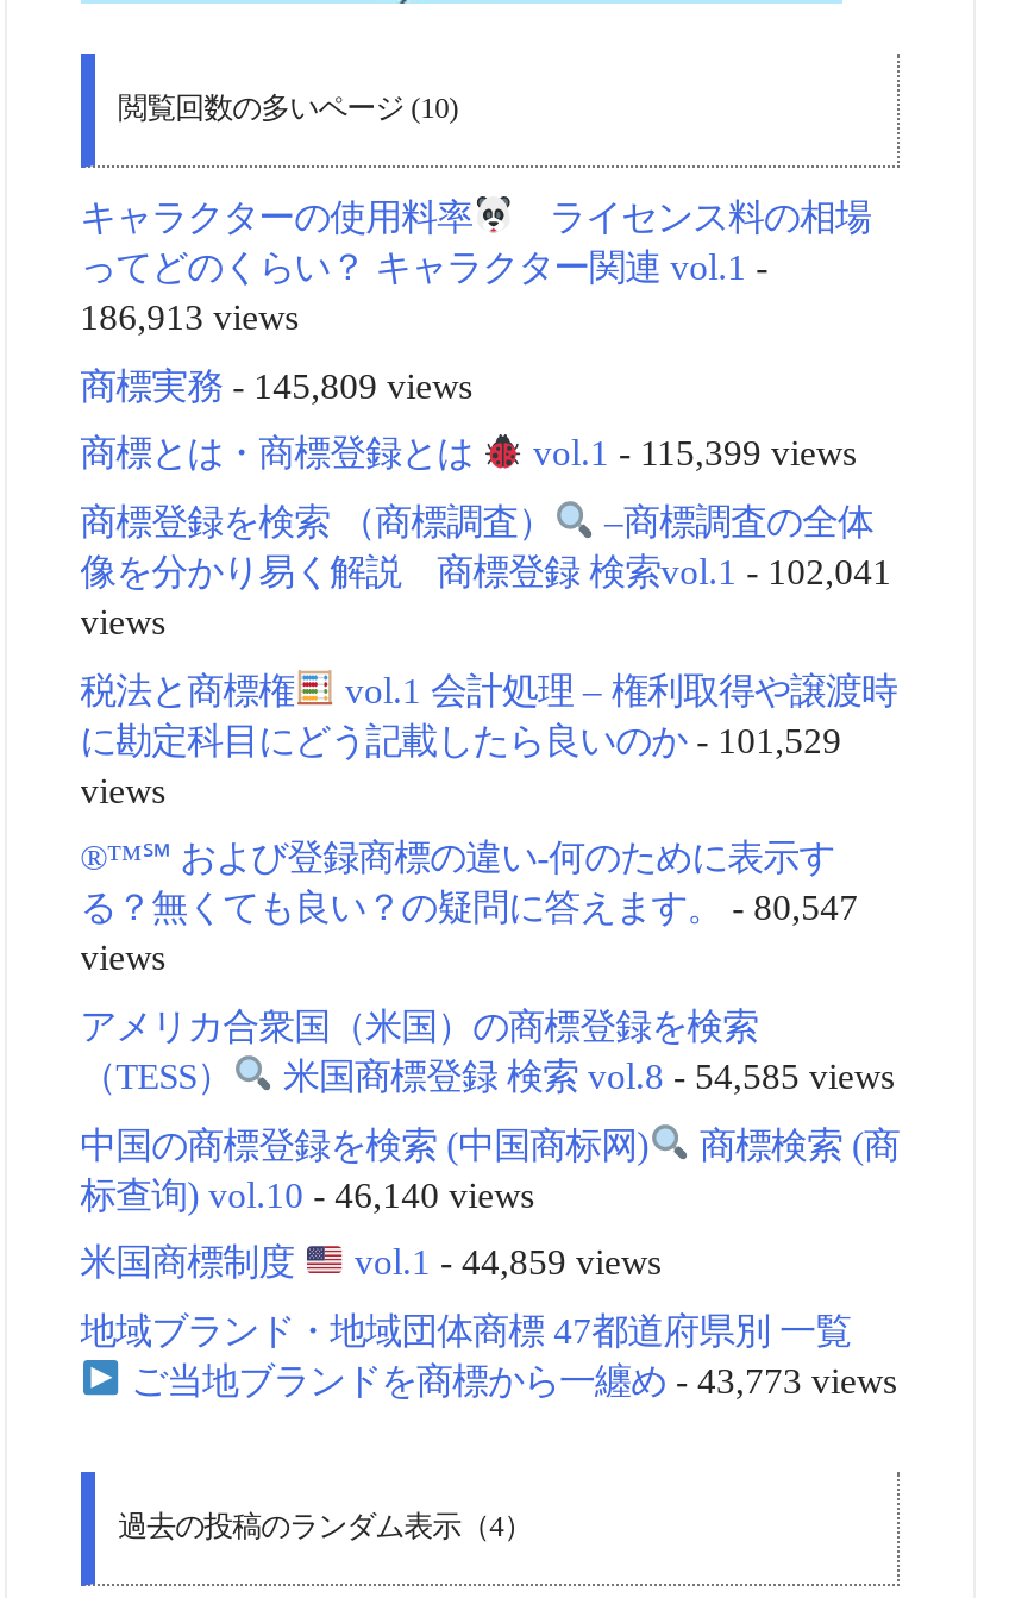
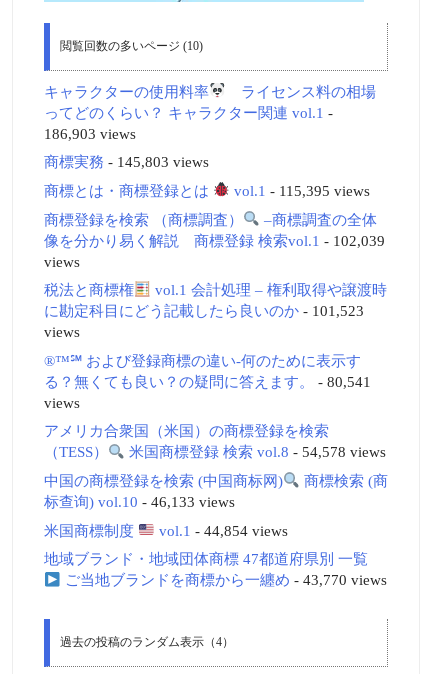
- 186,913 views
+ 186,903 views

- 商標実務- 145,809 views
+ 商標実務- 145,803 views

- 商標とは・商標登録とは vol.1 - 115,399 views
+ 商標とは・商標登録とは vol.1 - 115,395 views

- 像を分かり易く解説 商標登録 検索vol.1 - 102,041
+ 像を分かり易く解説 商標登録 検索vol.1 - 102,039

- に勘定科目にどう記載したら良いのか- 101,529
+ に勘定科目にどう記載したら良いのか- 101,523

- る？無くても良い？の疑問に答えます。- 80,547
+ る？無くても良い？の疑問に答えます。- 80,541

- 米国商標登録 検索 vol.8 - 54,585 views
+ 米国商標登録 検索 vol.8 - 54,578 views

- 标查询) vol.10 - 46,140 views
+ 标查询) vol.10 - 46,133 views

- 米国商標制度 vol.1 - 44,859 views
+ 米国商標制度 vol.1 - 44,854 views

- ご当地ブランドを商標から一纏め- 43,773 views
+ ご当地ブランドを商標から一纏め- 43,770 views
